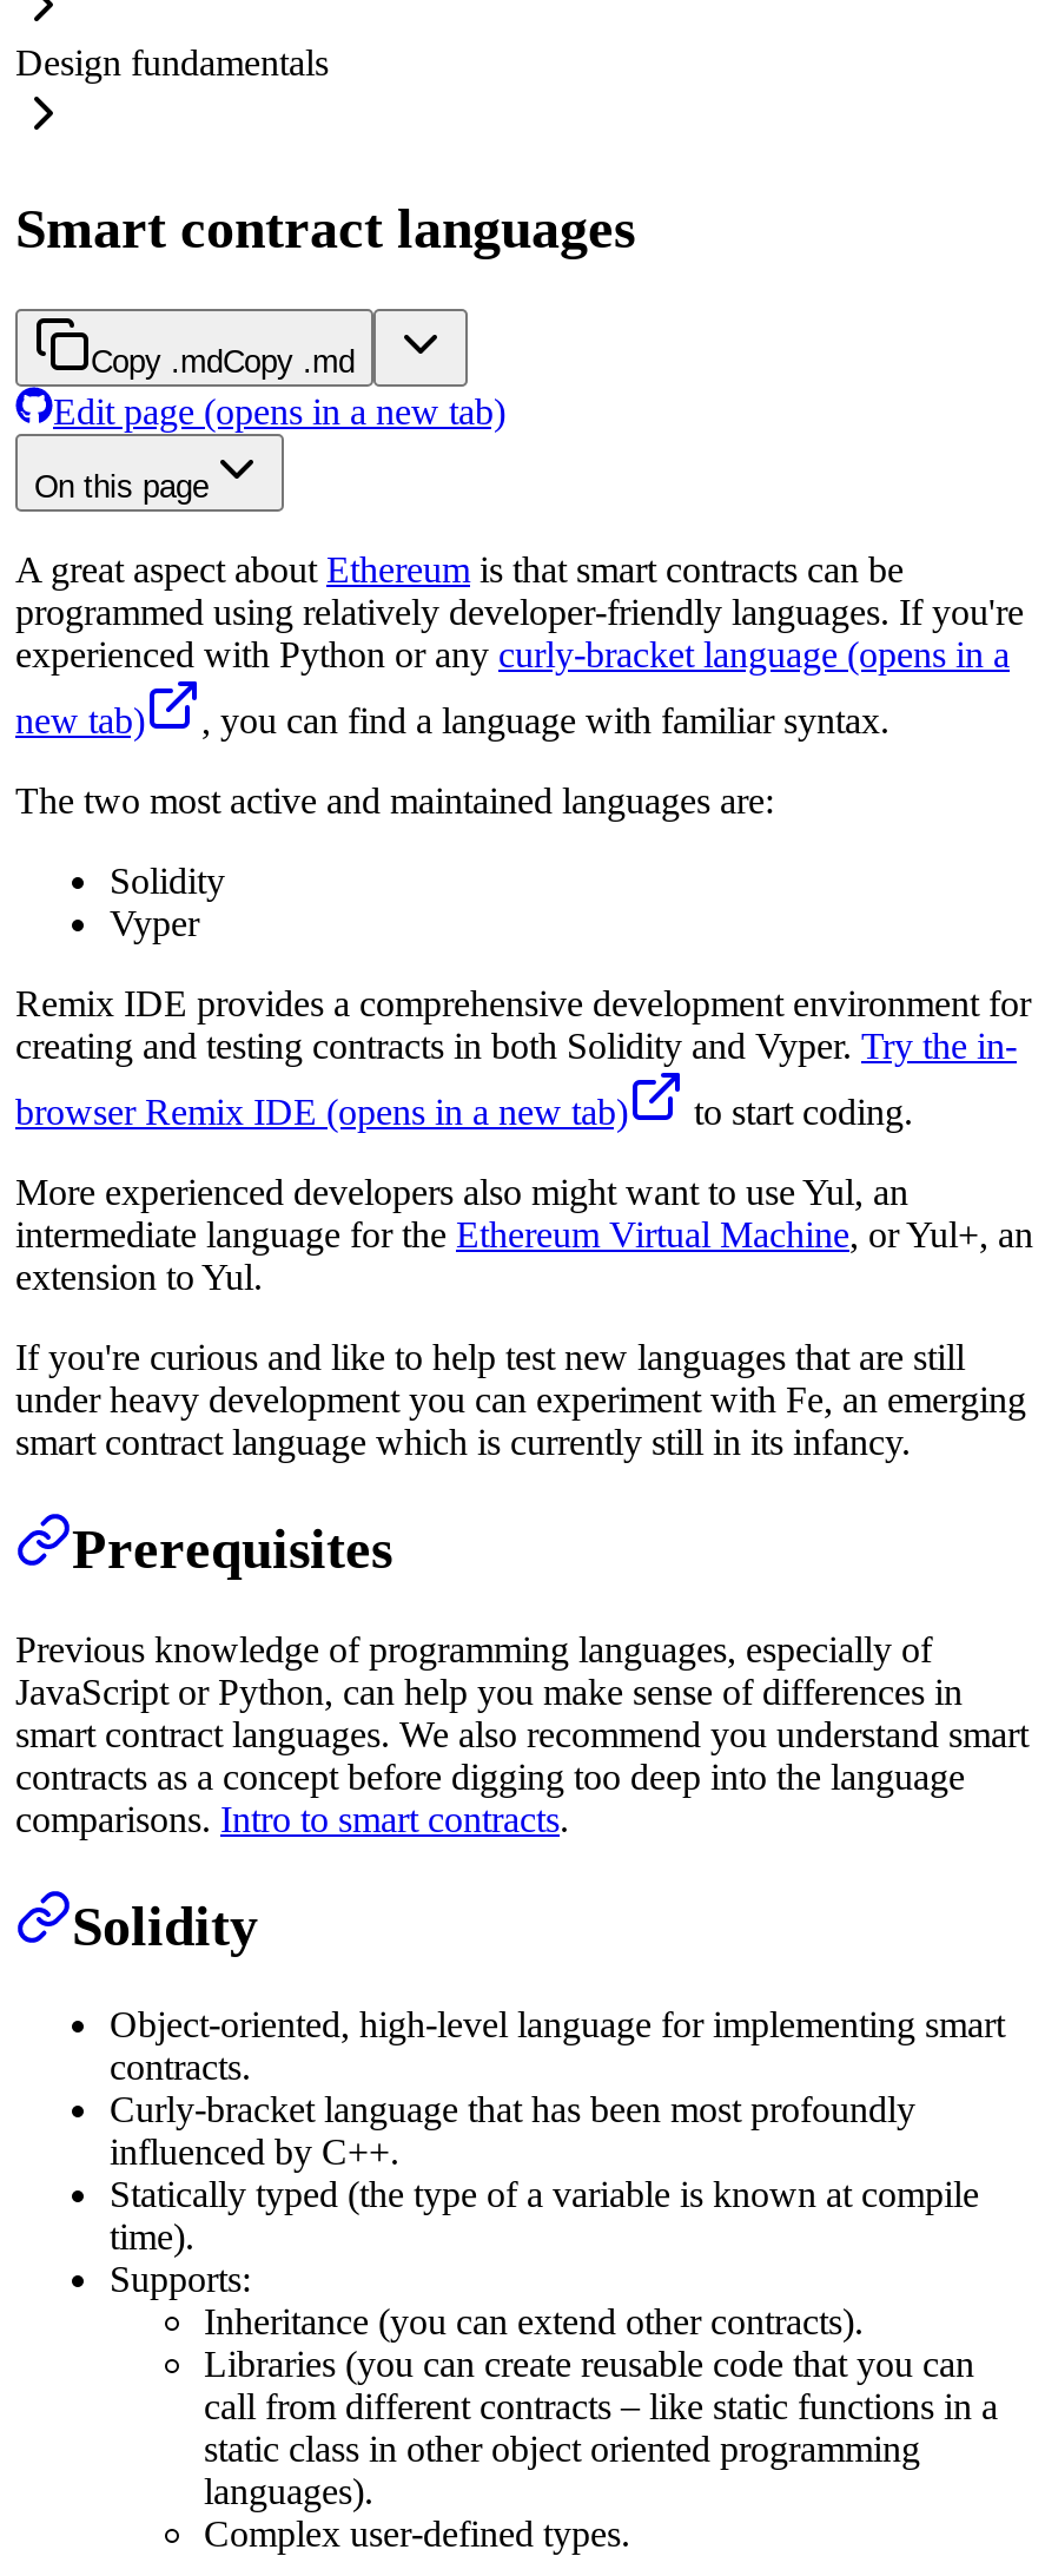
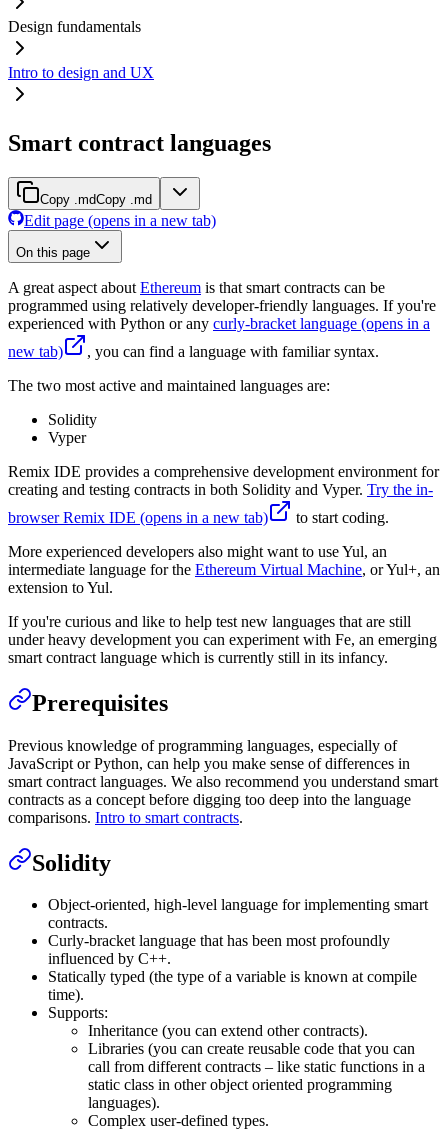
+ Intro to design and UX
